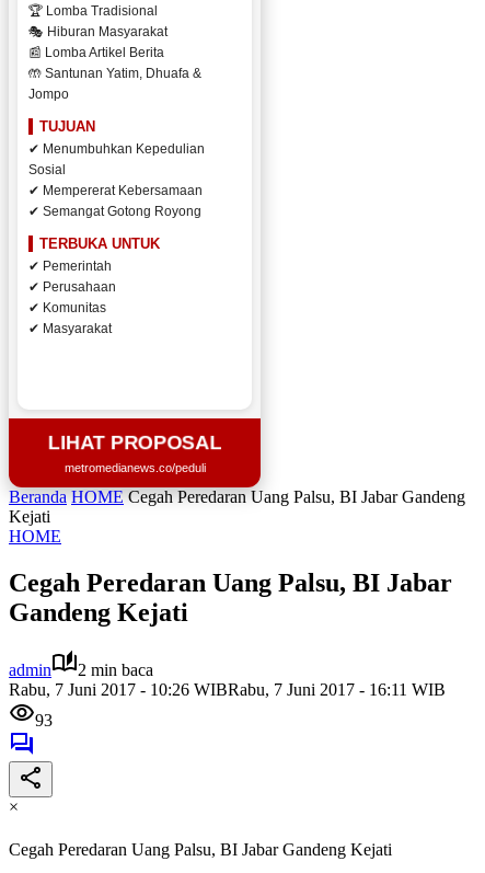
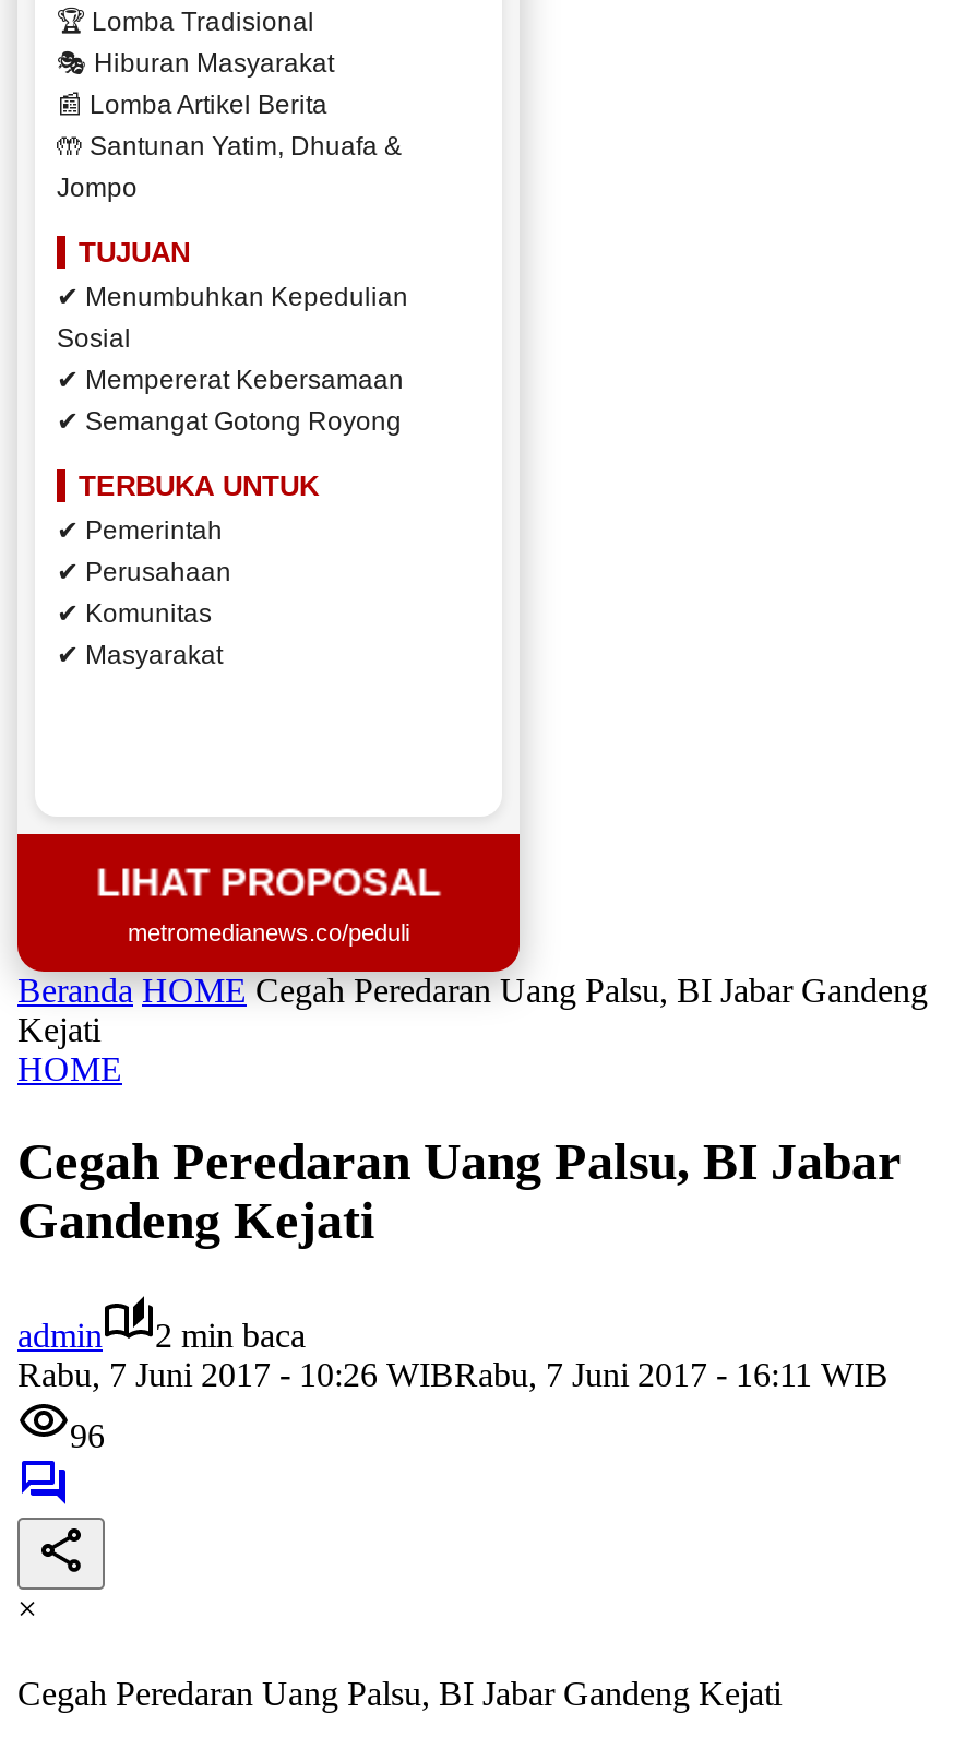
- 93
+ 96
